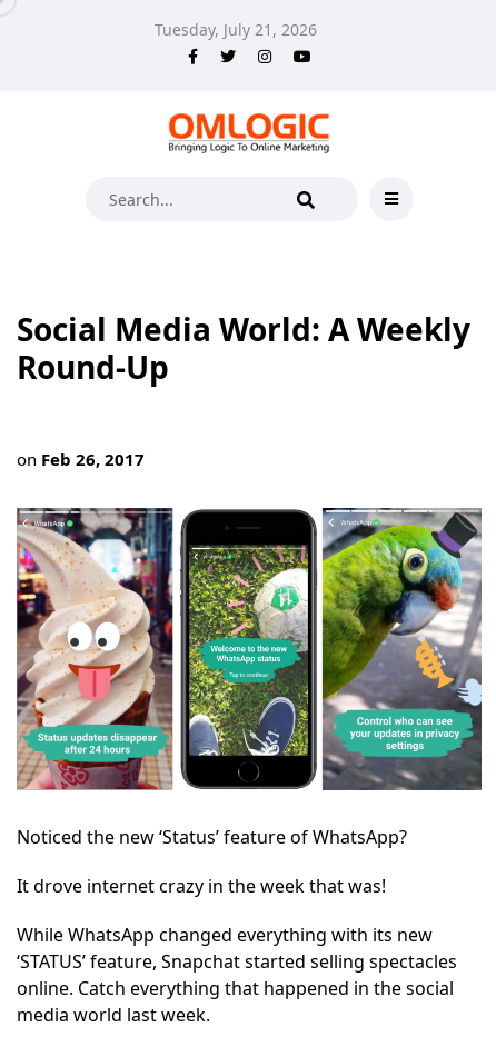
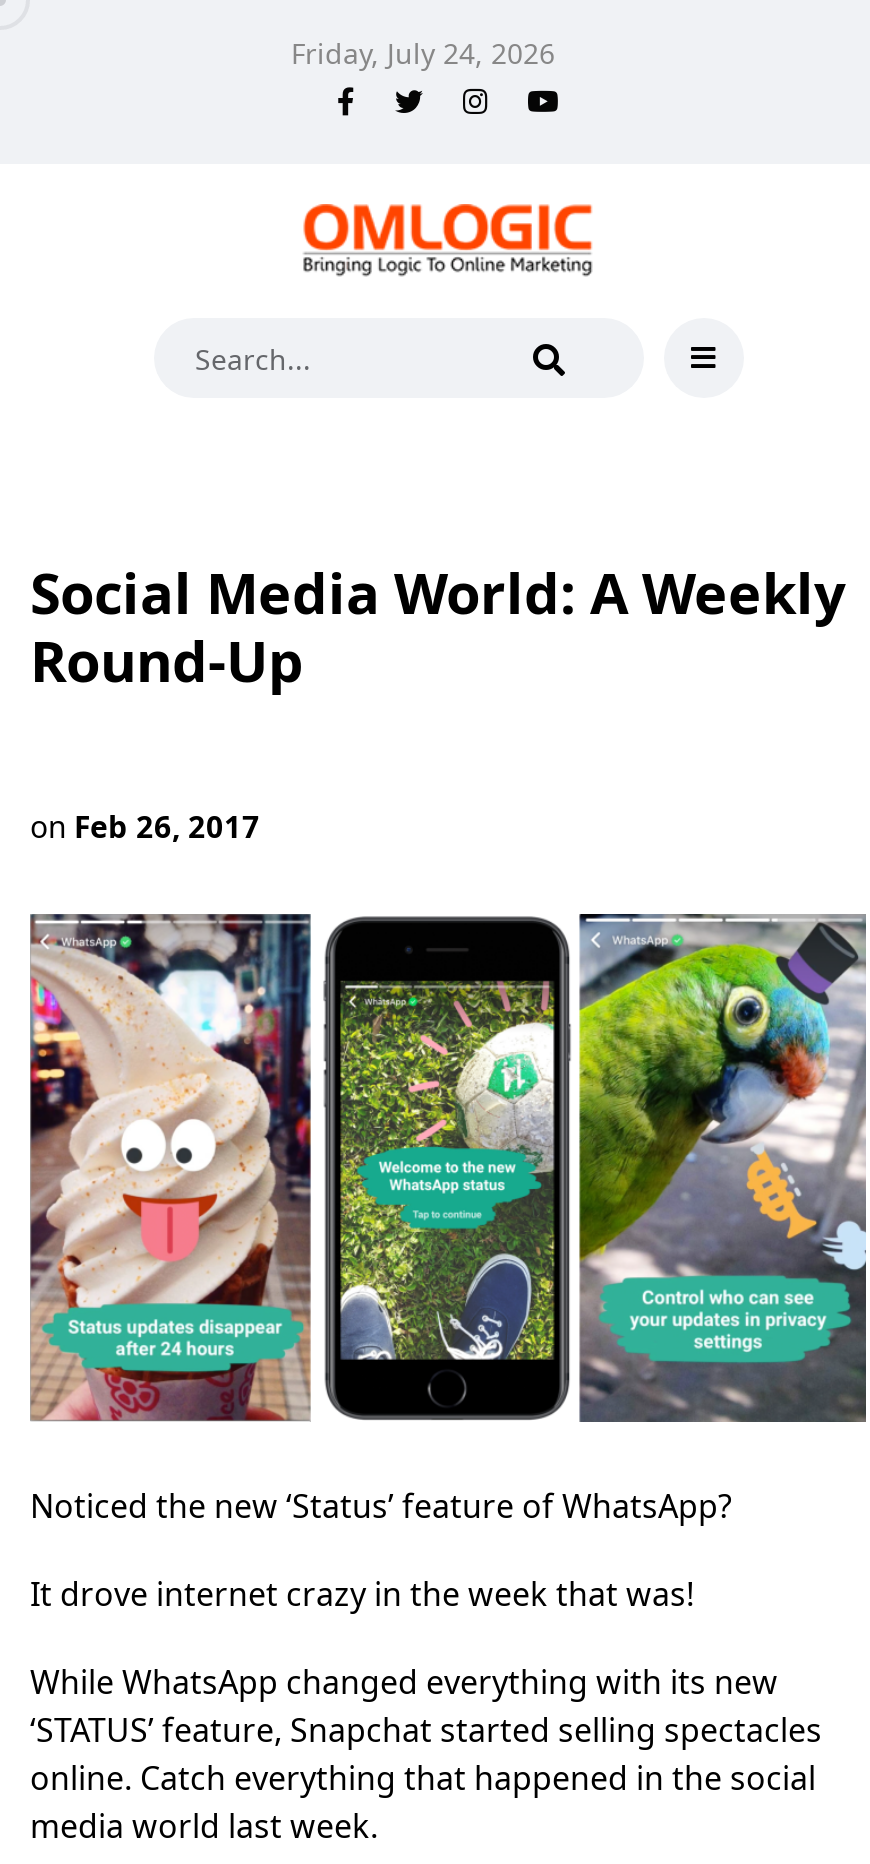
- Tuesday, July 21, 2026
+ Friday, July 24, 2026
